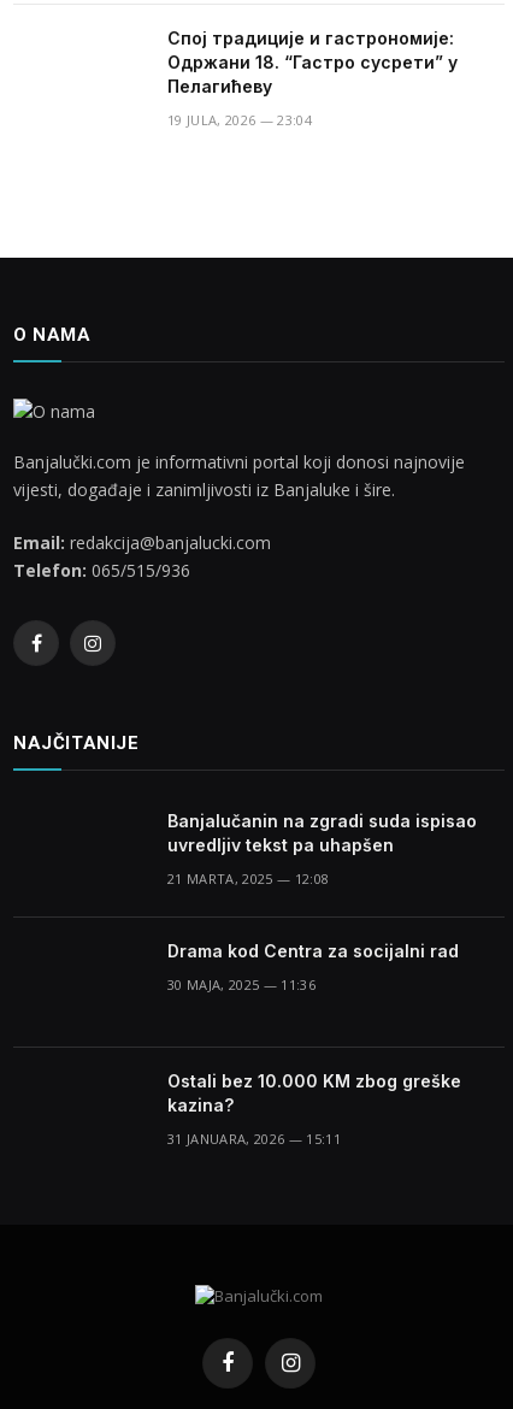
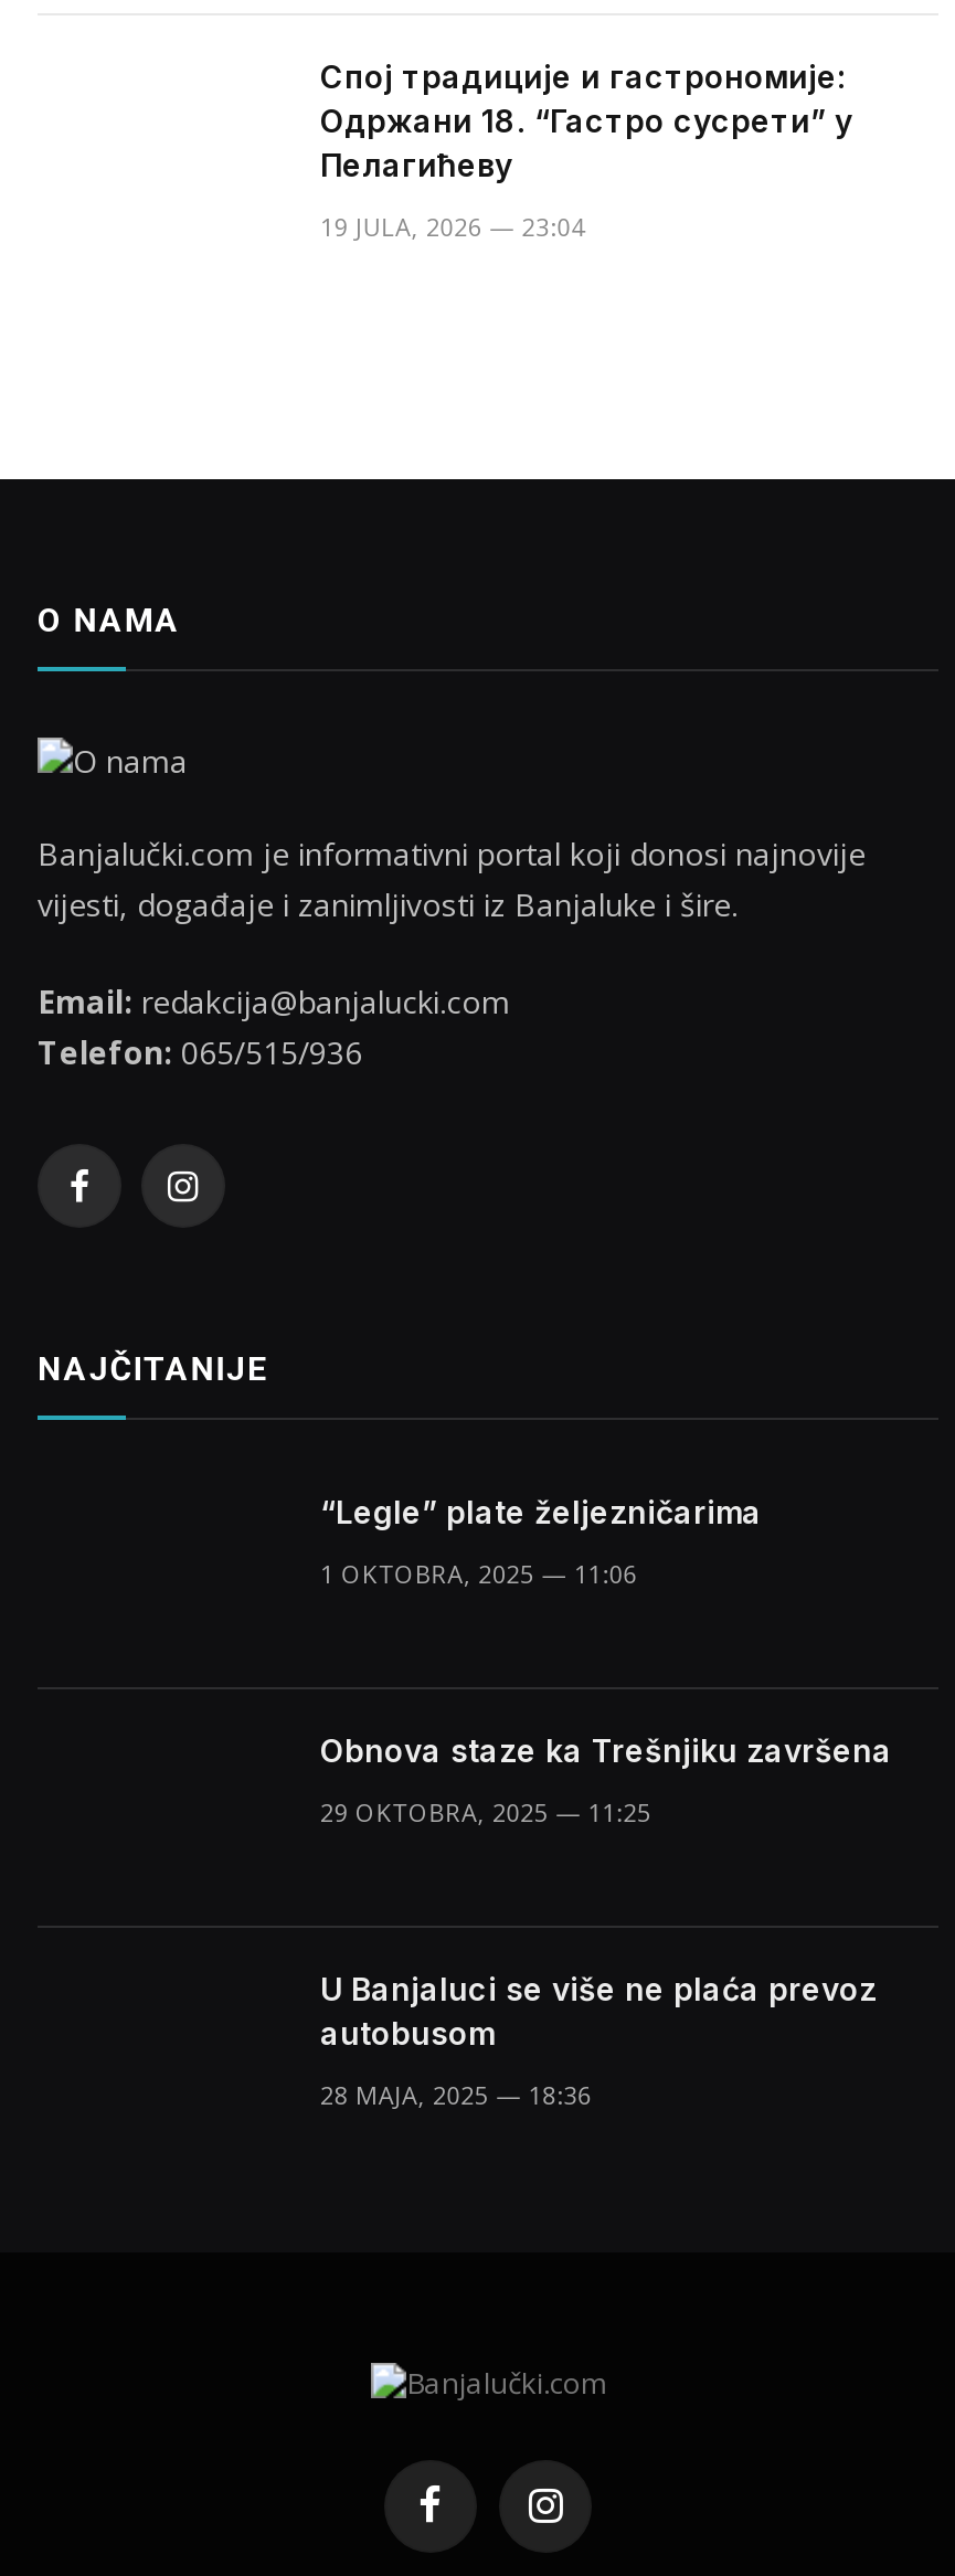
- Banjalučanin na zgradi suda ispisao
- uvredljiv tekst pa uhapšen
+ “Legle” plate željezničarima

- 21 MARTA, 2025 — 12:08
+ 1 OKTOBRA, 2025 — 11:06

- Drama kod Centra za socijalni rad
+ Obnova staze ka Trešnjiku završena

- 30 MAJA, 2025 — 11:36
+ 29 OKTOBRA, 2025 — 11:25

- Ostali bez 10.000 KM zbog greške
- kazina?
+ U Banjaluci se više ne plaća prevoz
+ autobusom

- 31 JANUARA, 2026 — 15:11
+ 28 MAJA, 2025 — 18:36
